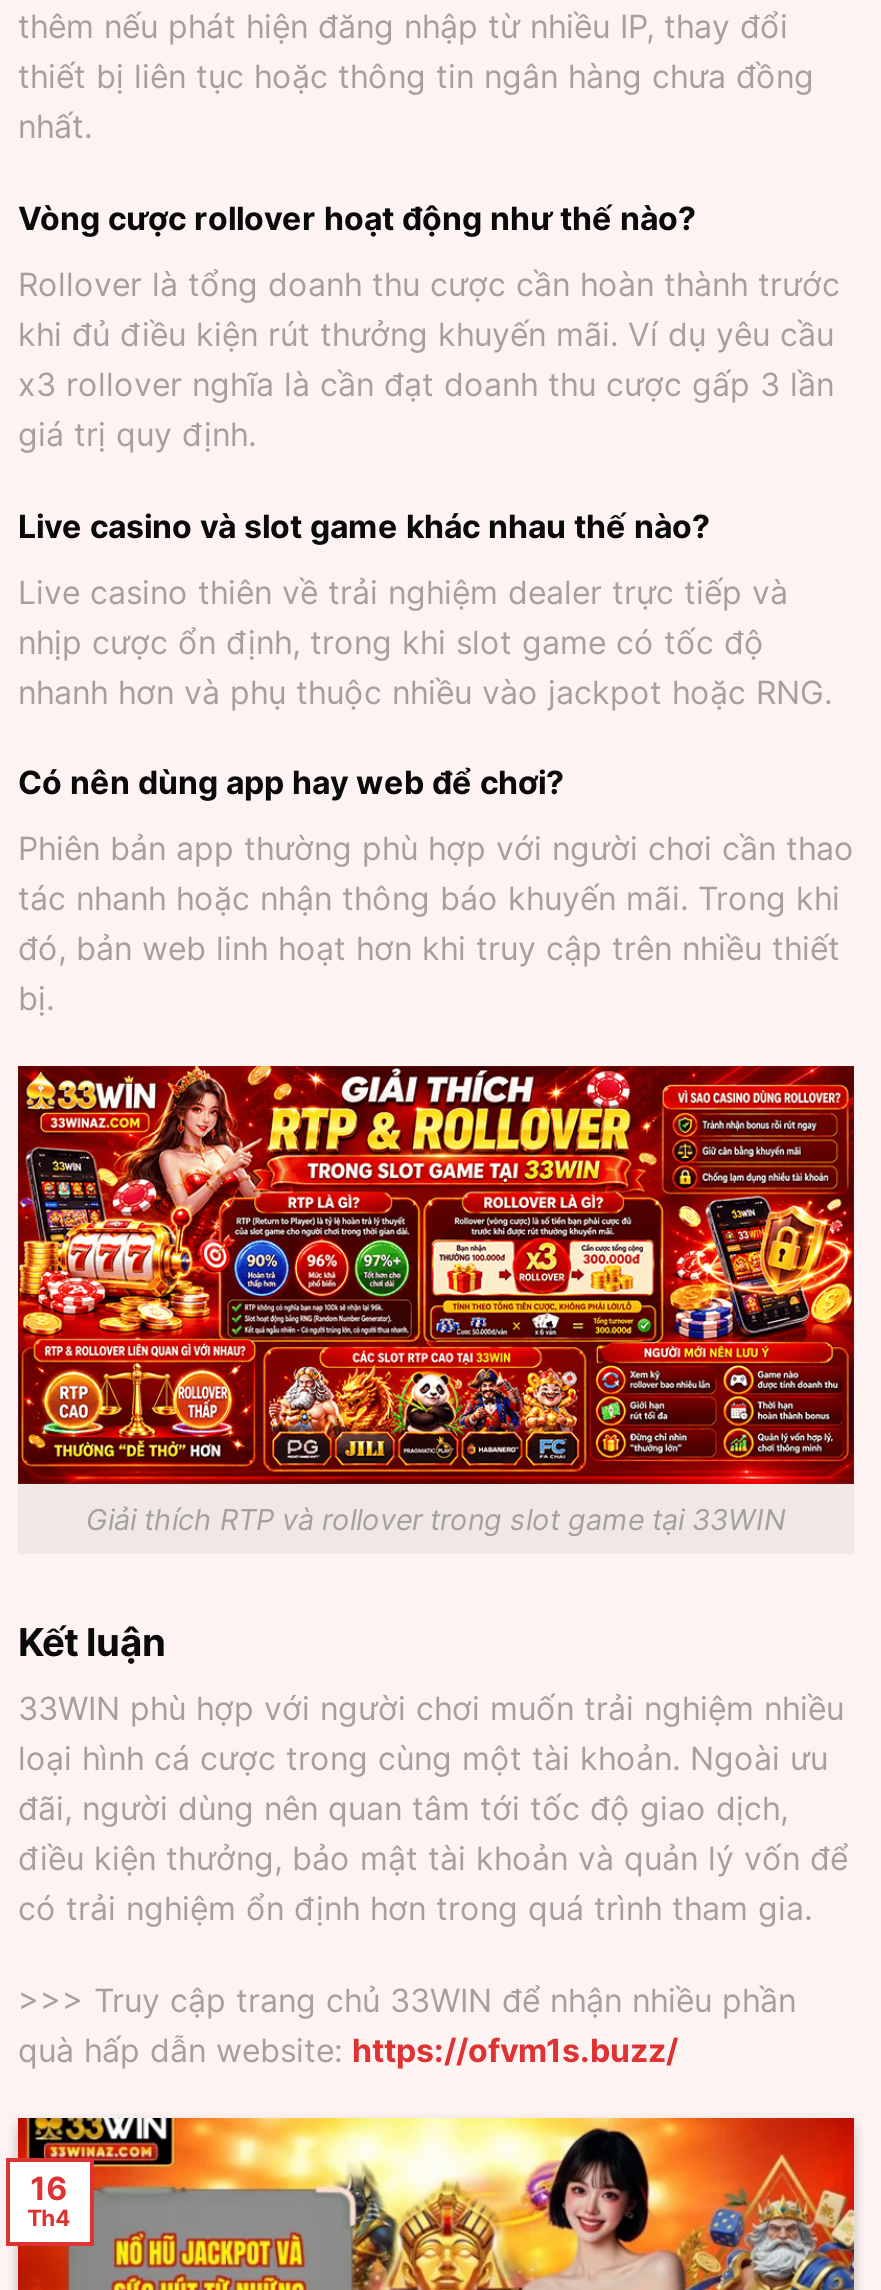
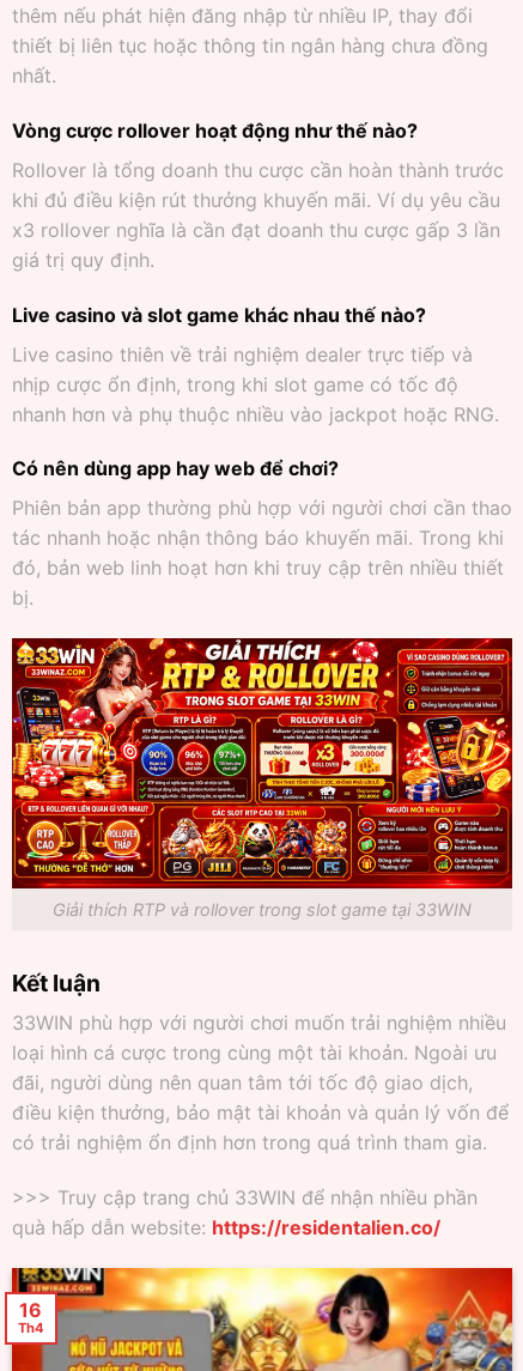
- quà hấp dẫn website: https://ofvm1s.buzz/
+ quà hấp dẫn website: https://residentalien.co/
